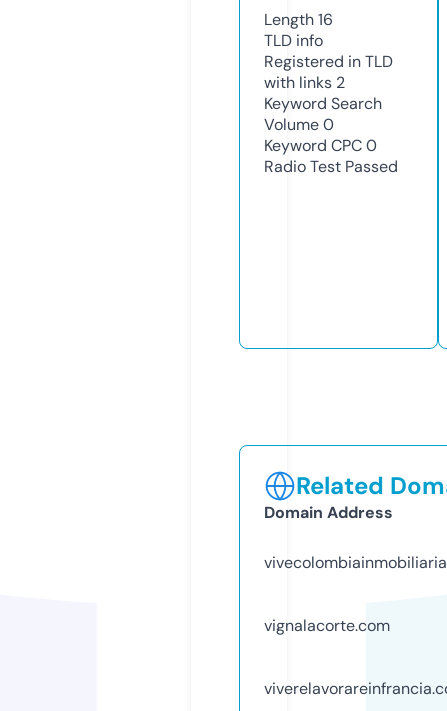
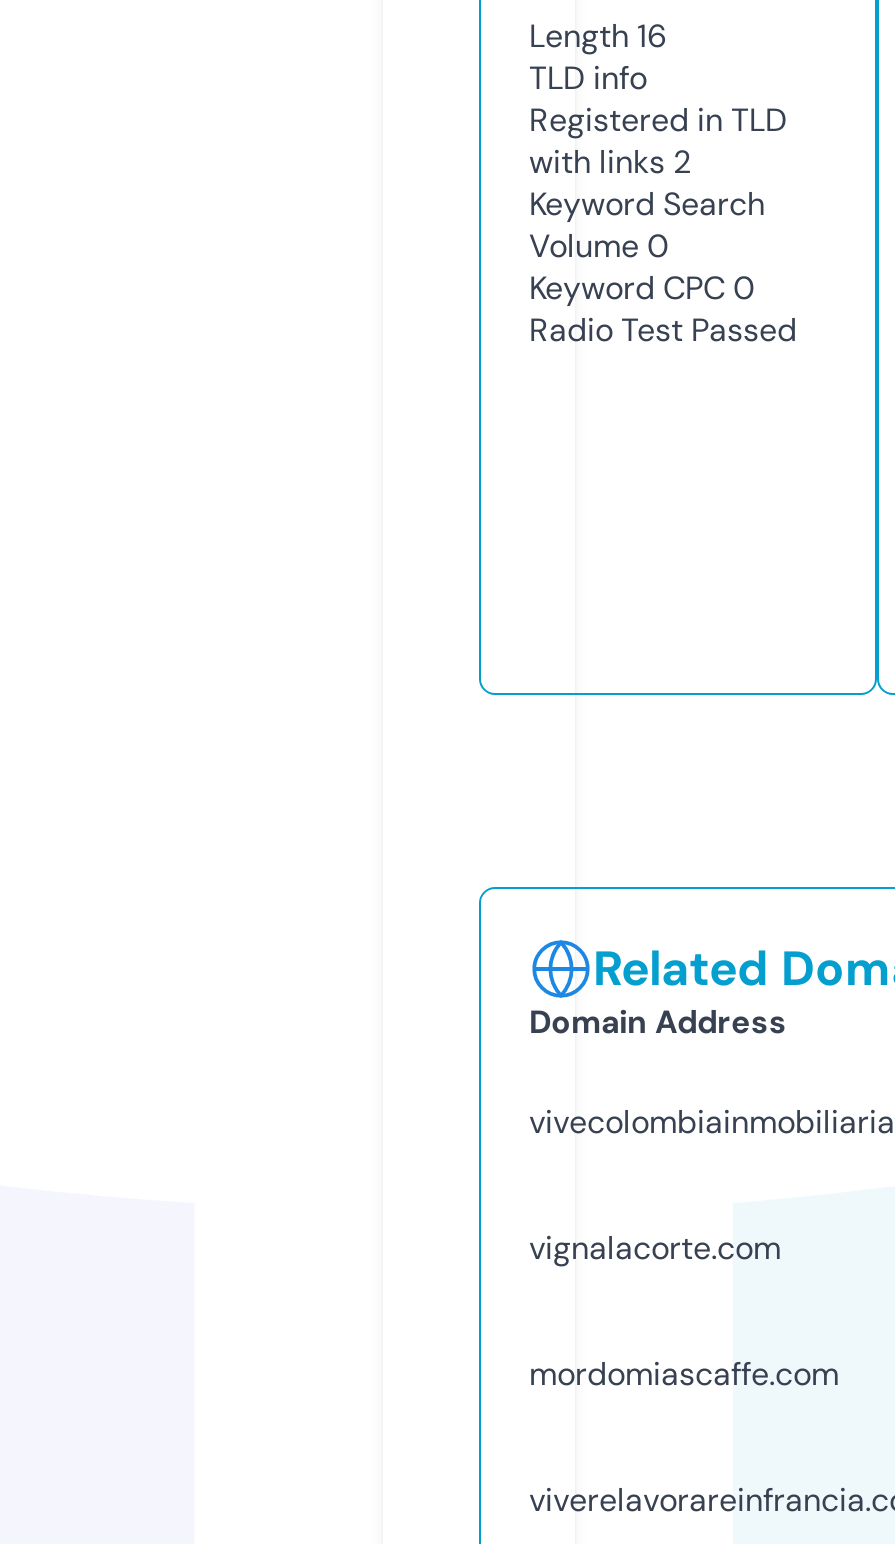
+ mordomiascaffe.com
